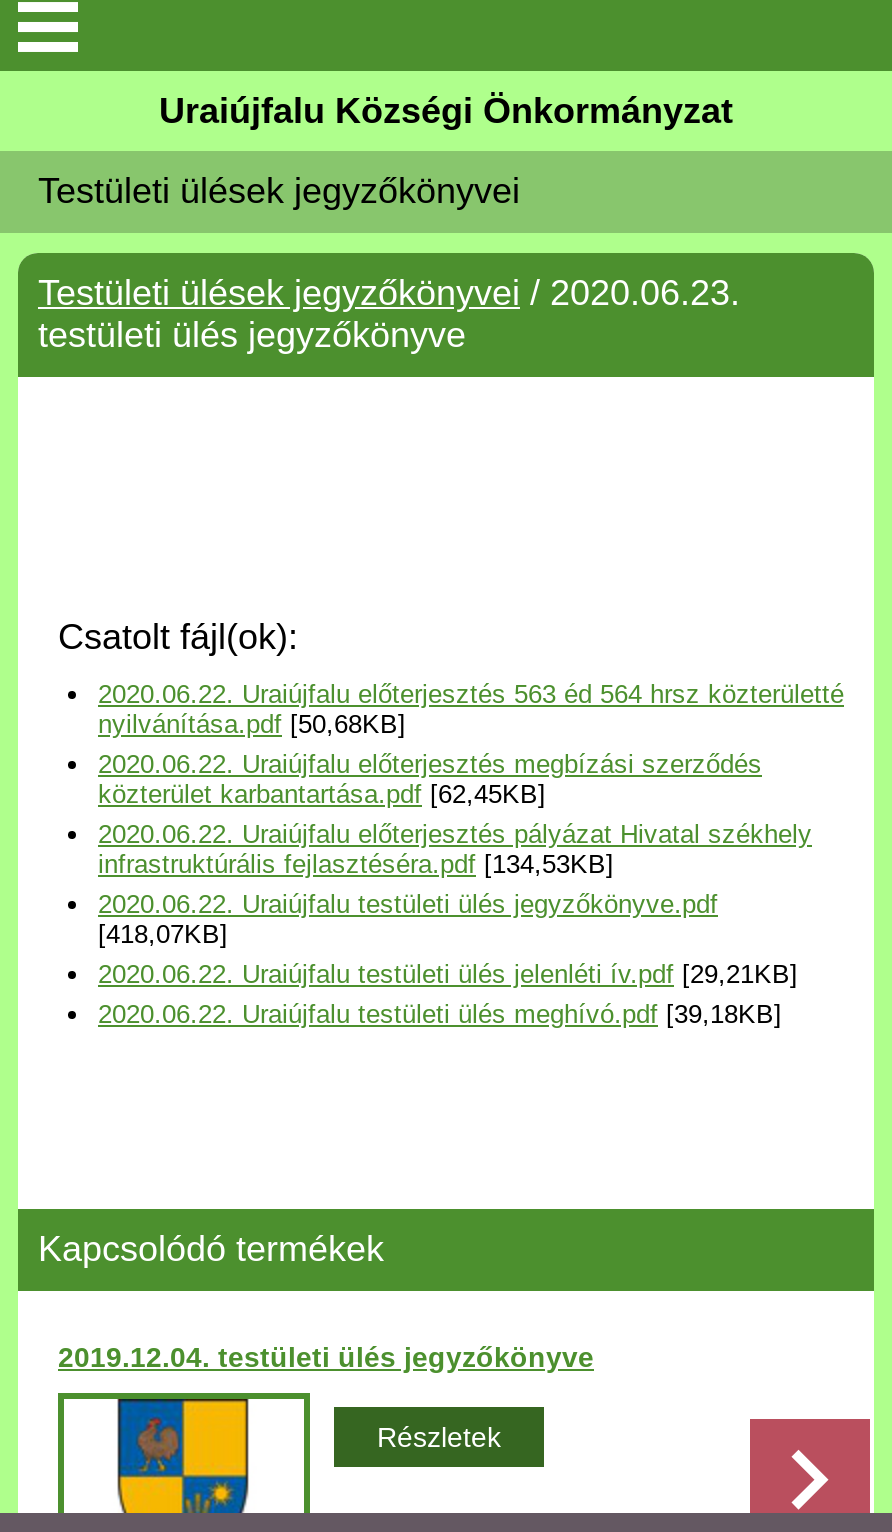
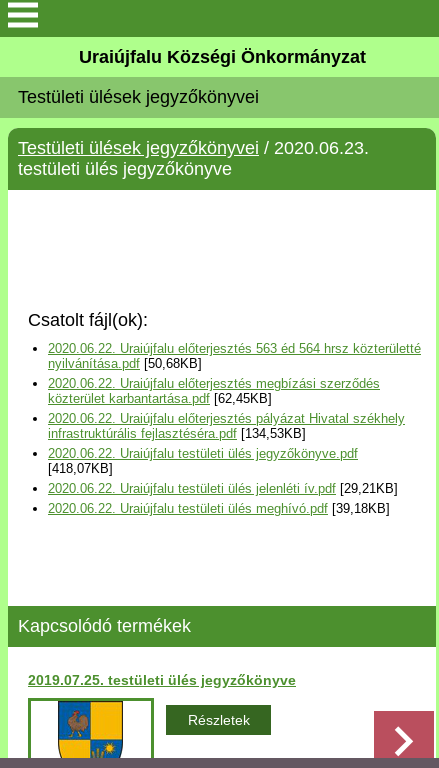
- 2019.12.04. testületi ülés jegyzőkönyve
+ 2019.07.25. testületi ülés jegyzőkönyve
